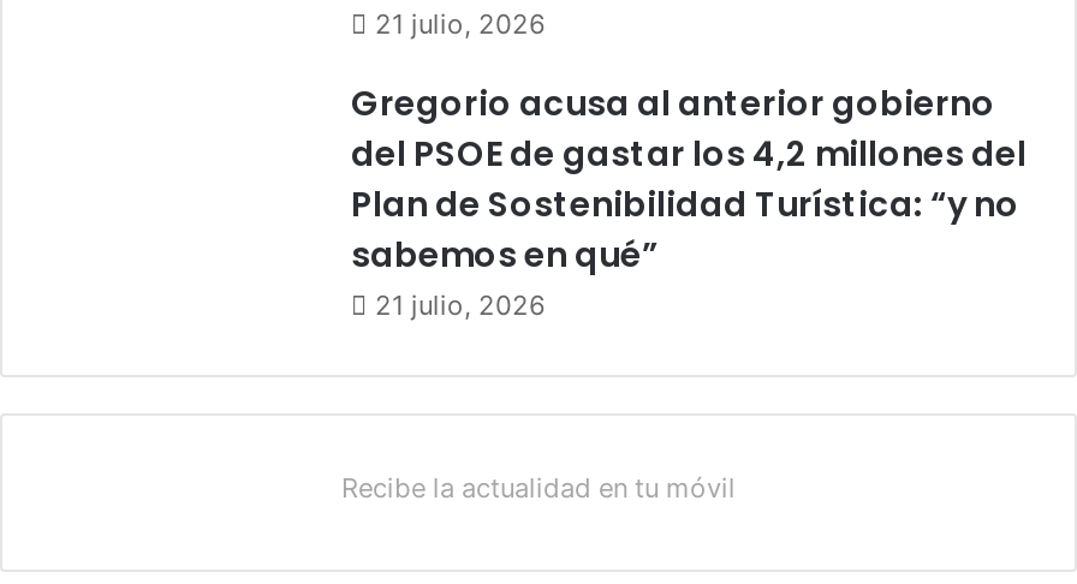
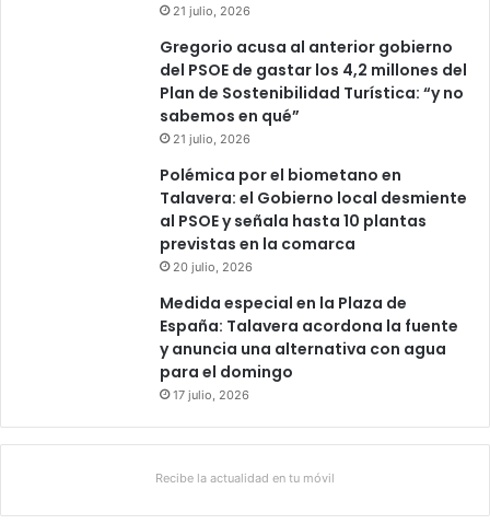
+ Polémica por el biometano en
+ Talavera: el Gobierno local desmiente
+ al PSOE y señala hasta 10 plantas
+ previstas en la comarca
+ 20 julio, 2026
+ Medida especial en la Plaza de
+ España: Talavera acordona la fuente
+ y anuncia una alternativa con agua
+ para el domingo
+ 17 julio, 2026
